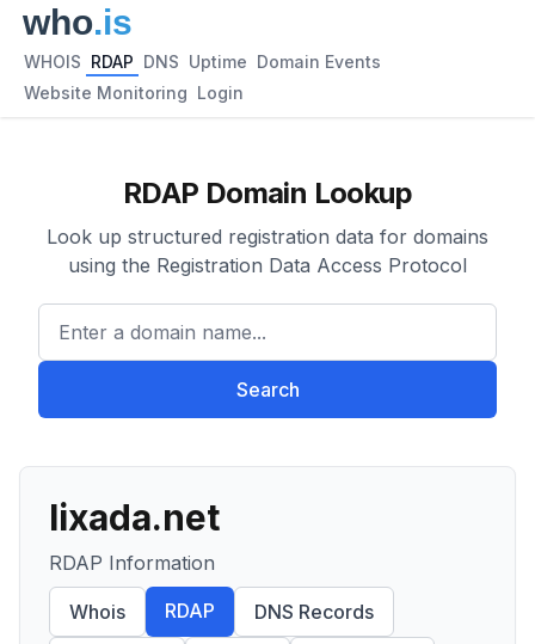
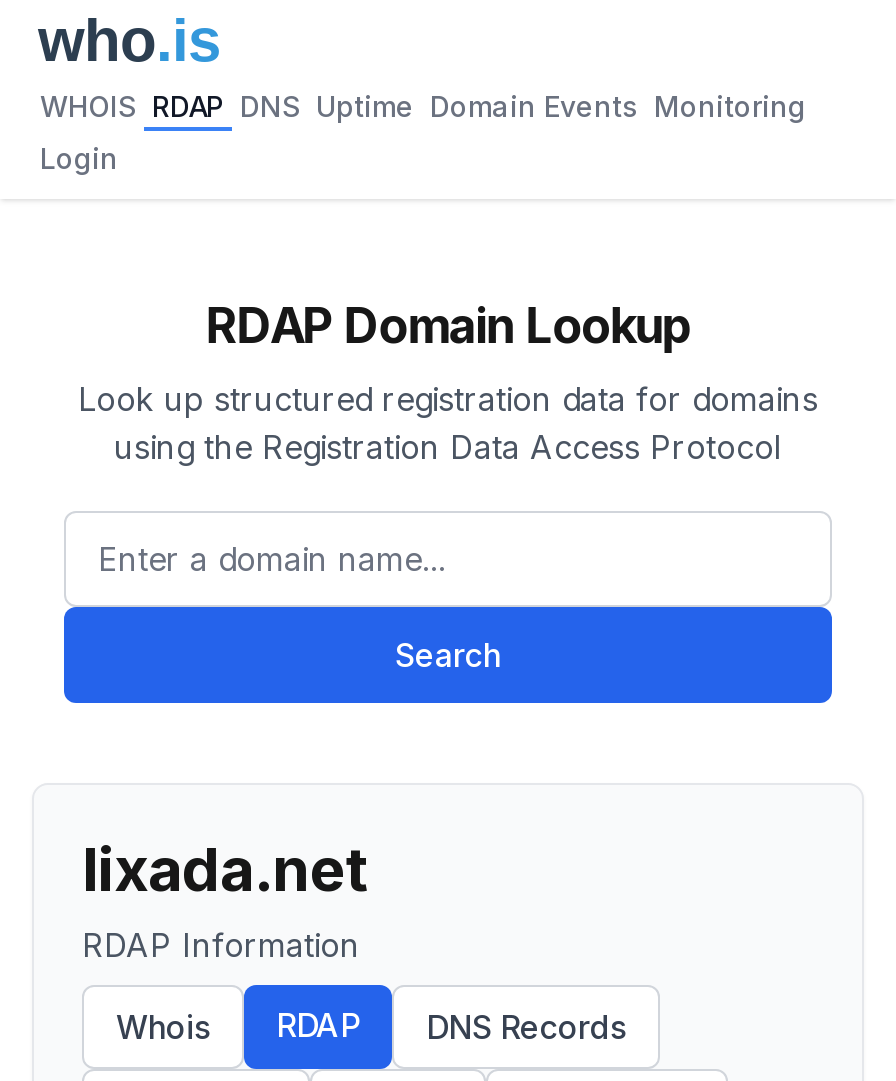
- WHOIS RDAP DNS Uptime Domain Events
+ WHOIS RDAP DNS Uptime Domain Events Monitoring

- Website Monitoring Login
+ Login
